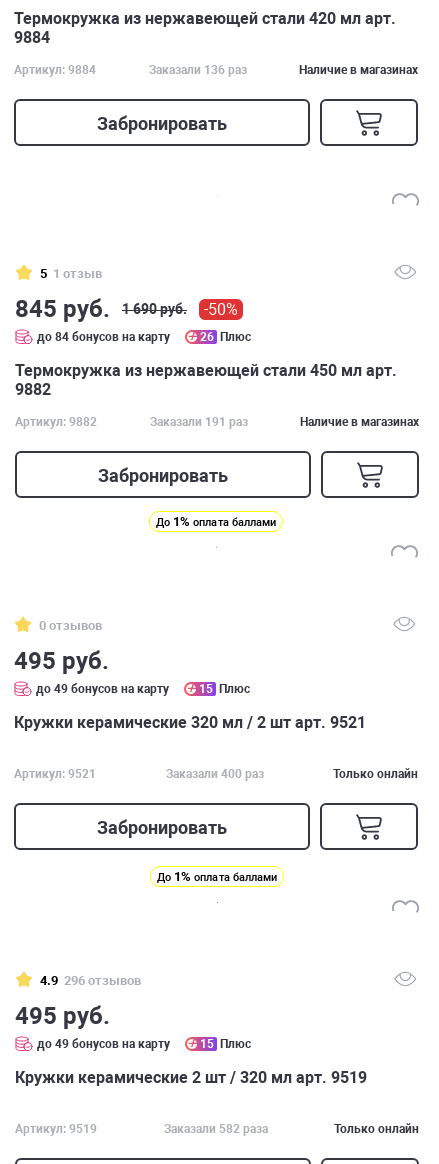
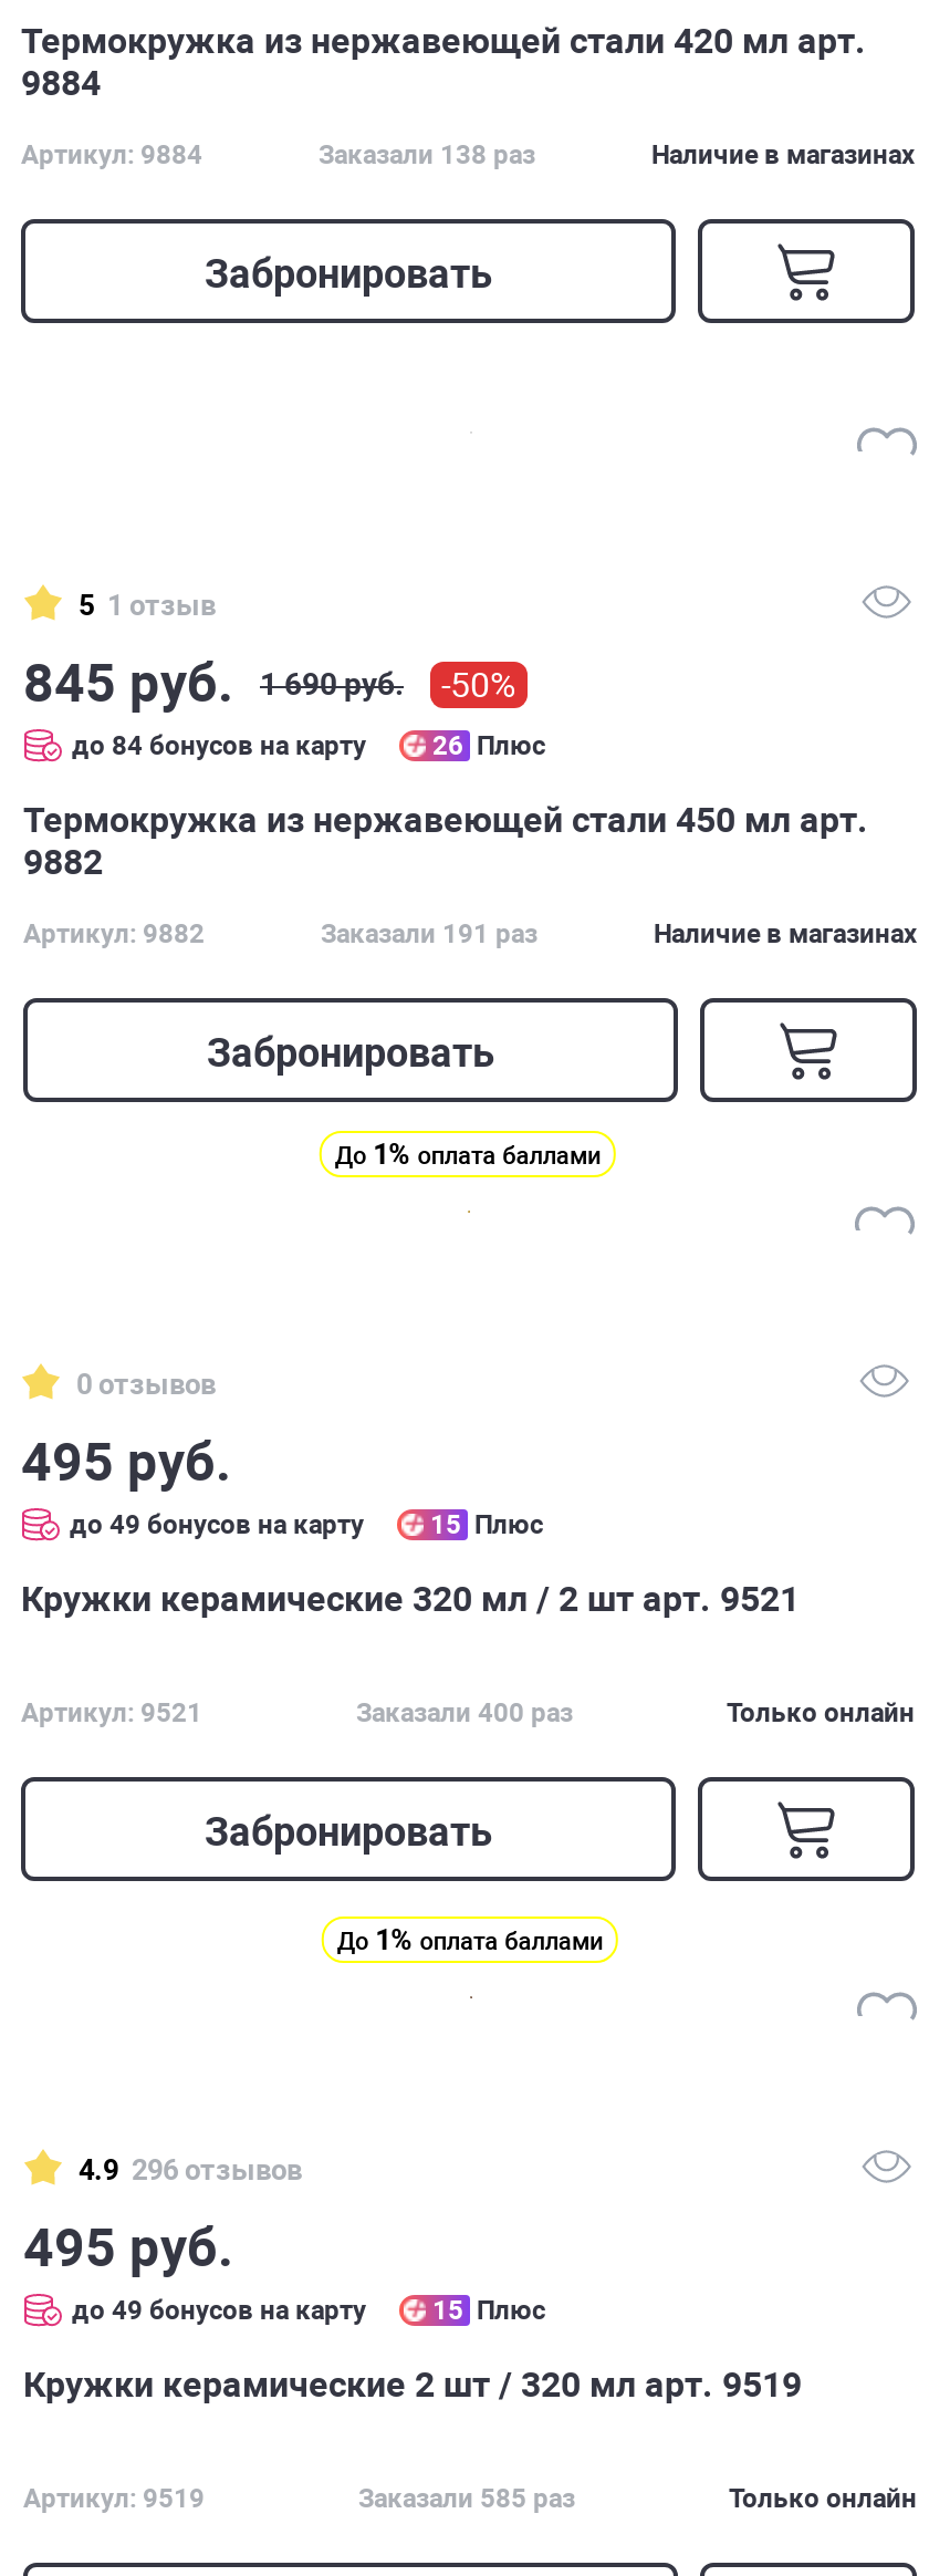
- Заказали 136 раз
+ Заказали 138 раз

- Заказали 582 раза
+ Заказали 585 раз
